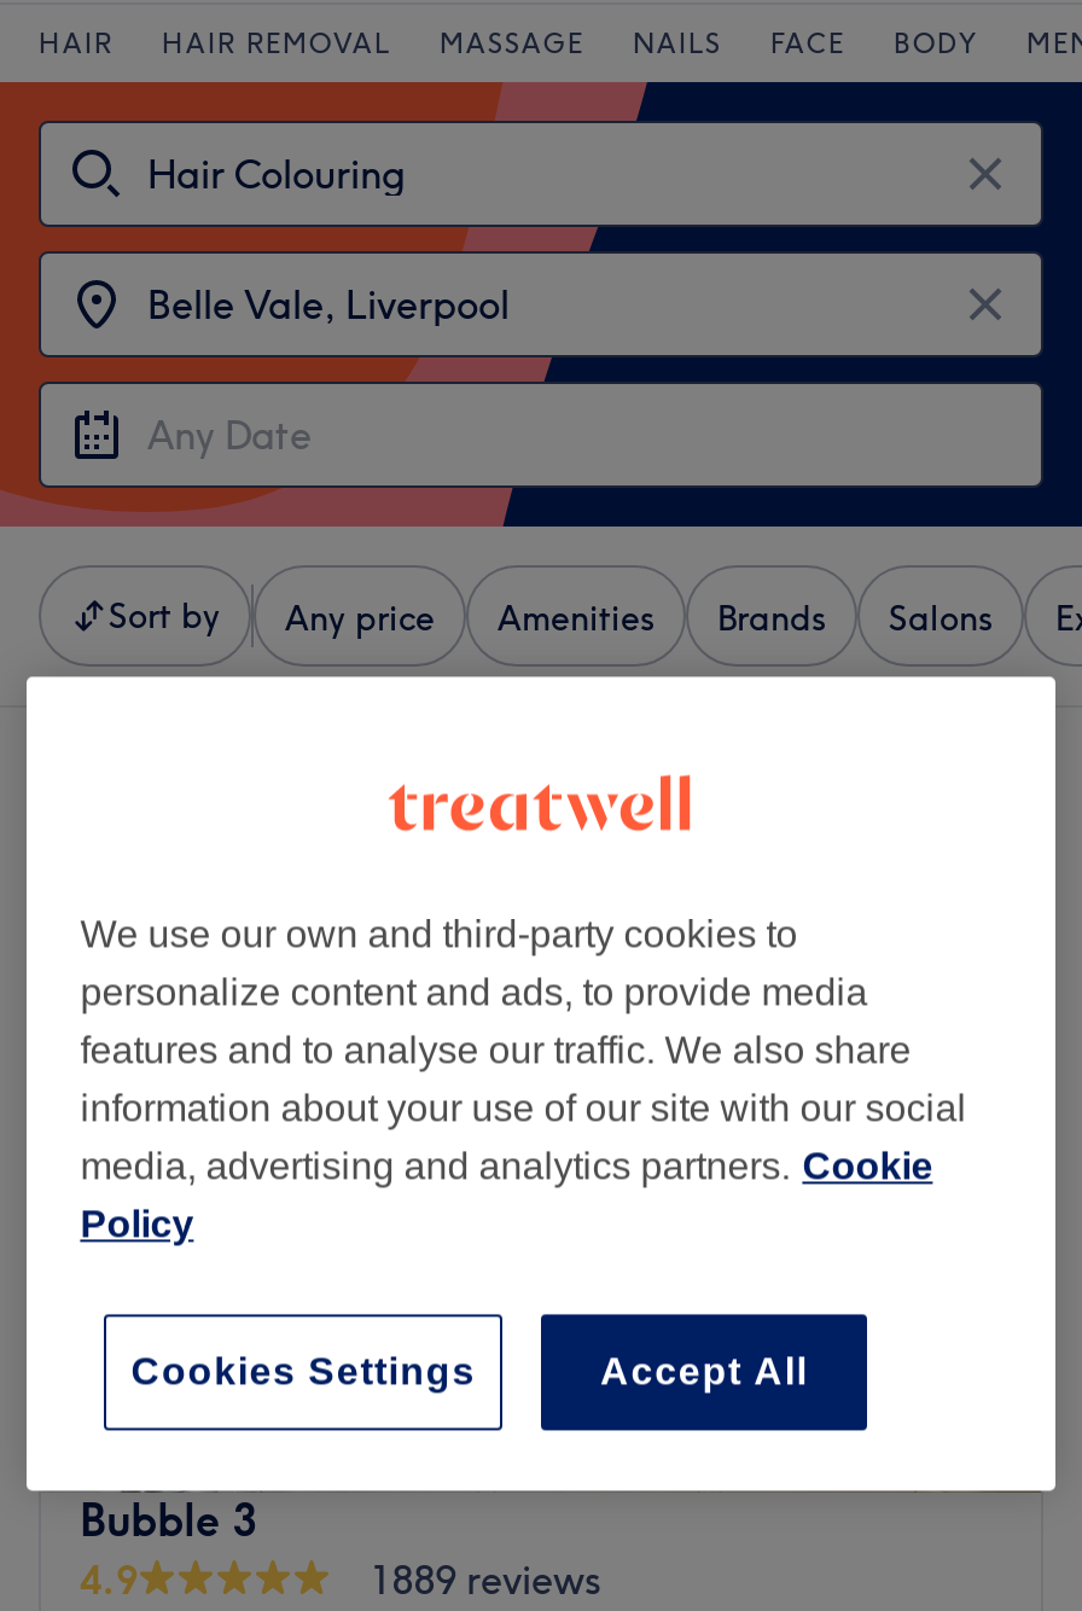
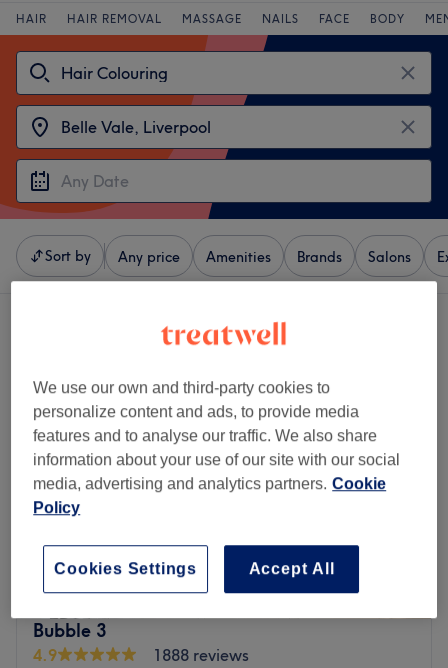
- 1889 reviews
+ 1888 reviews
